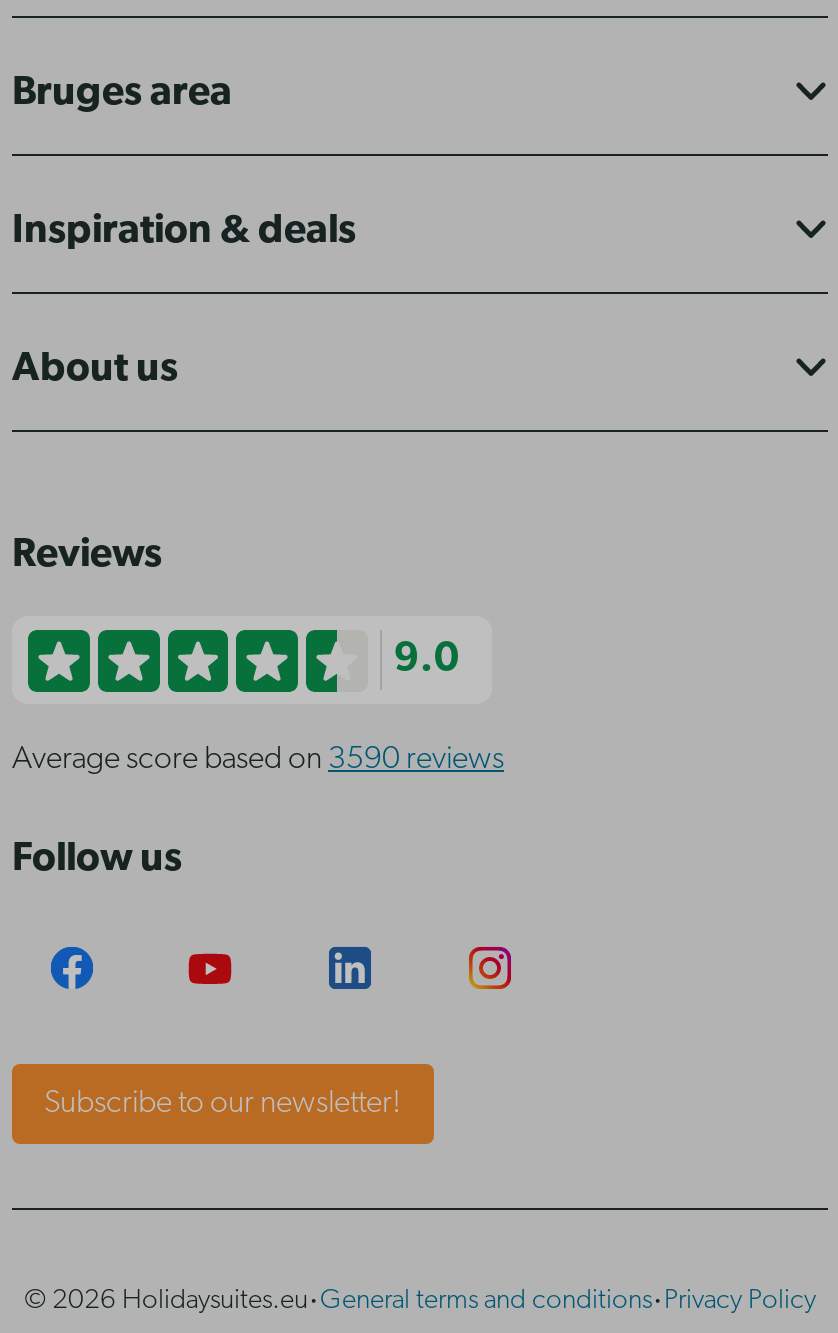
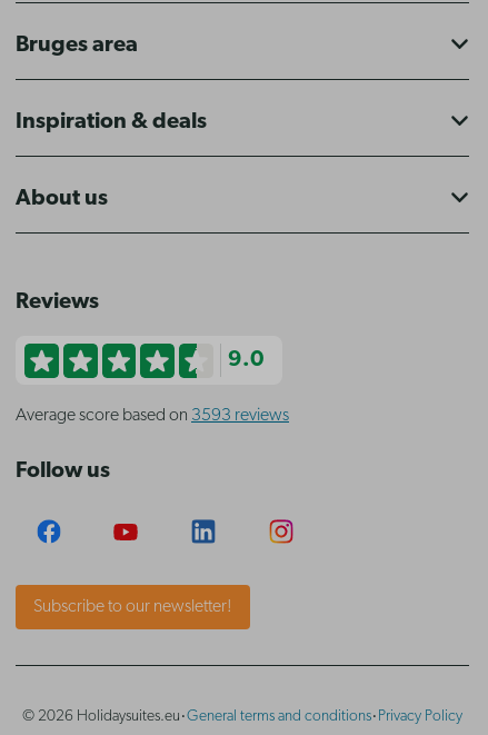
- Average score based on 3590 reviews
+ Average score based on 3593 reviews
